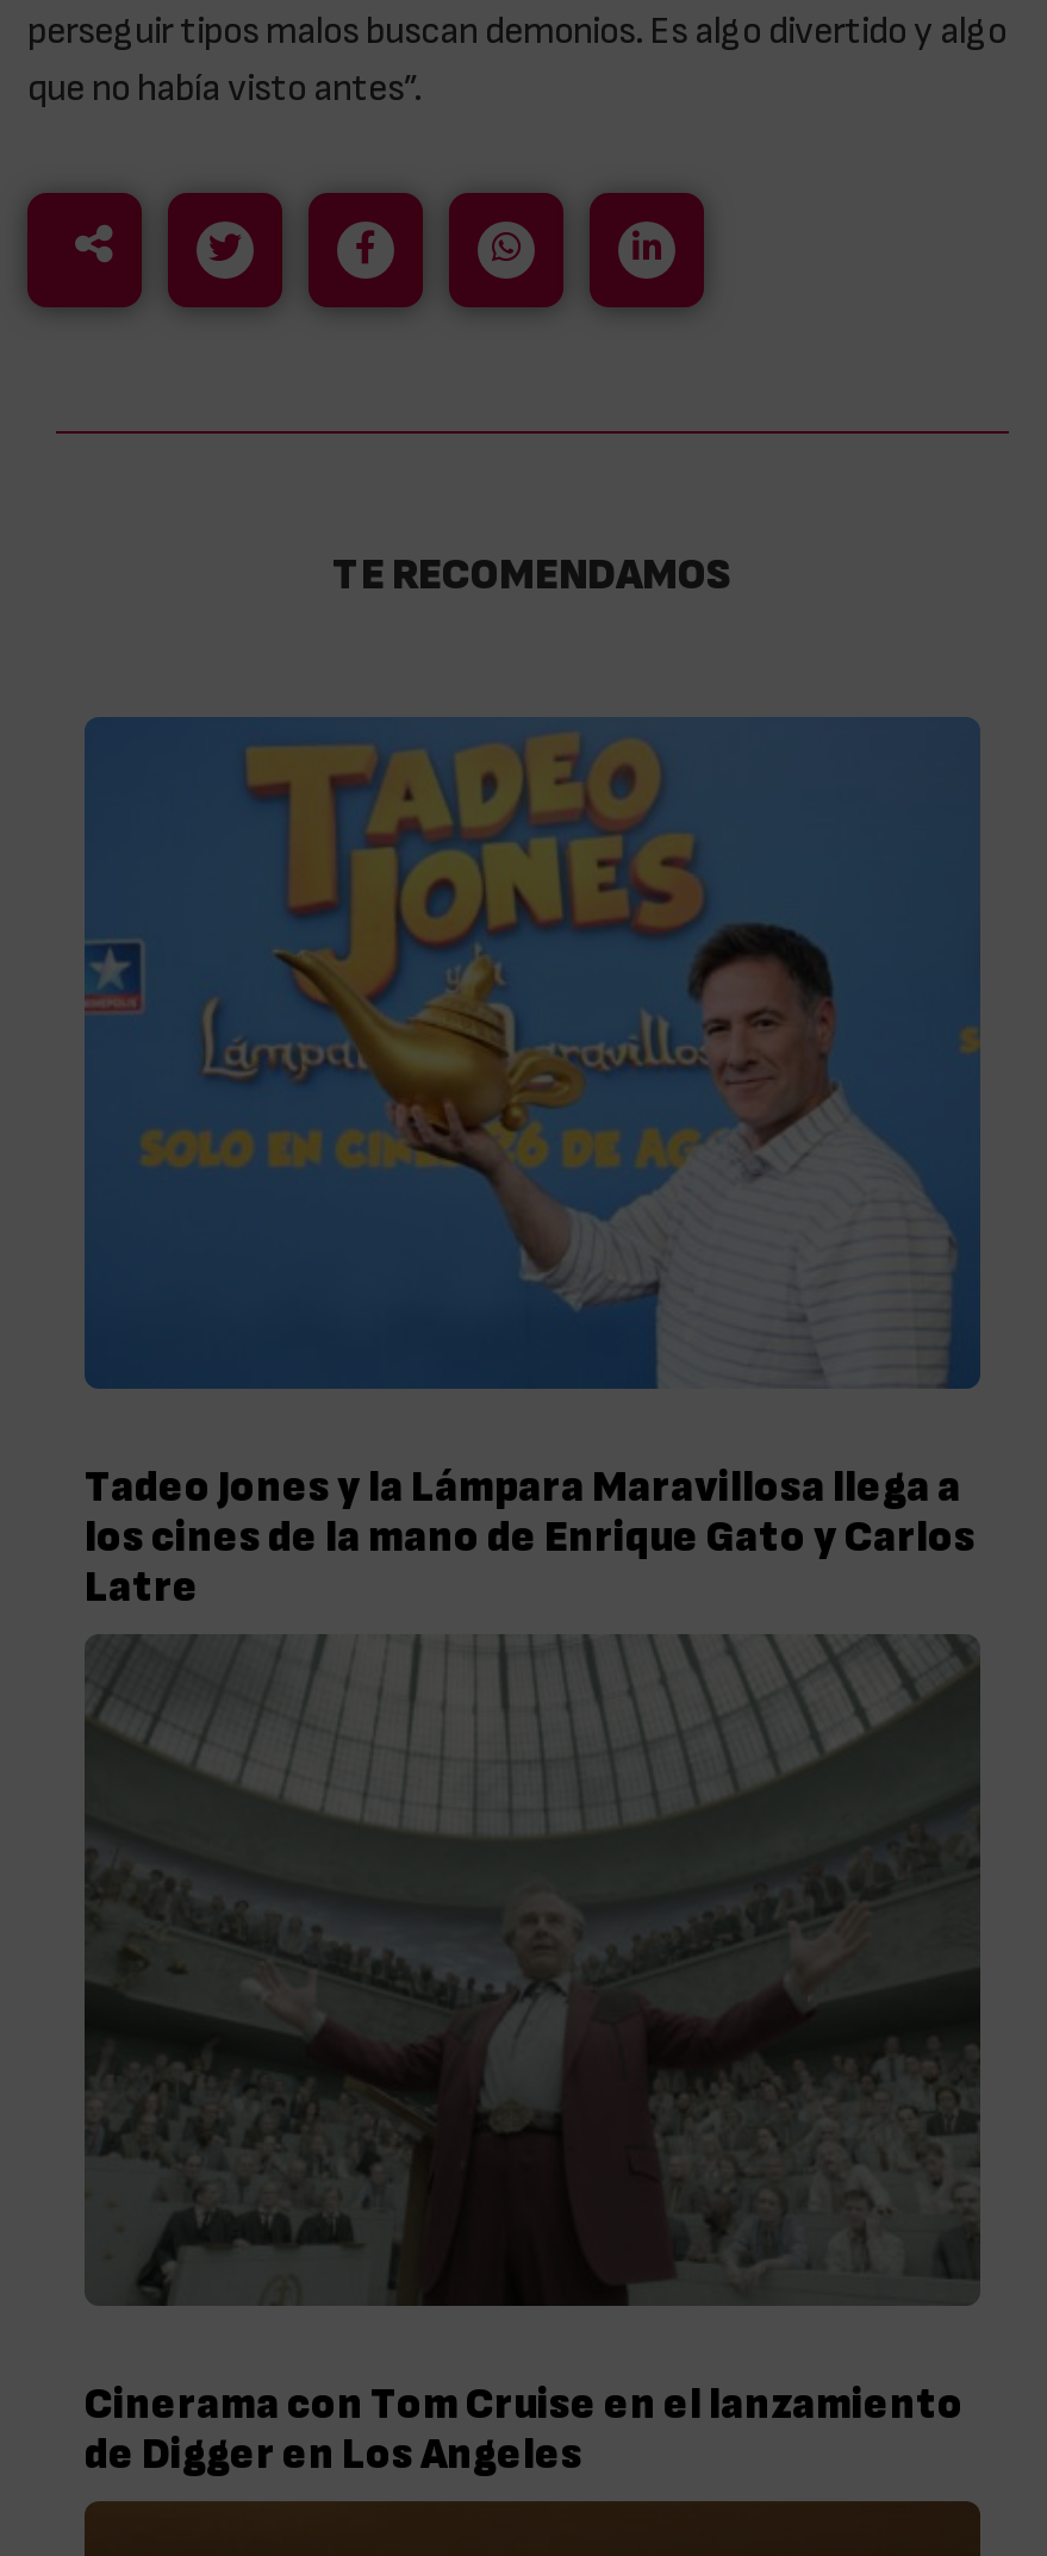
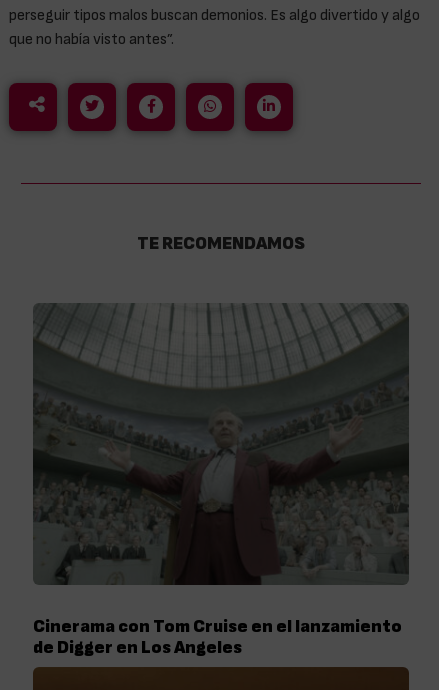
- [image]
- Tadeo Jones y la Lámpara Maravillosa llega a
- los cines de la mano de Enrique Gato y Carlos
- Latre
